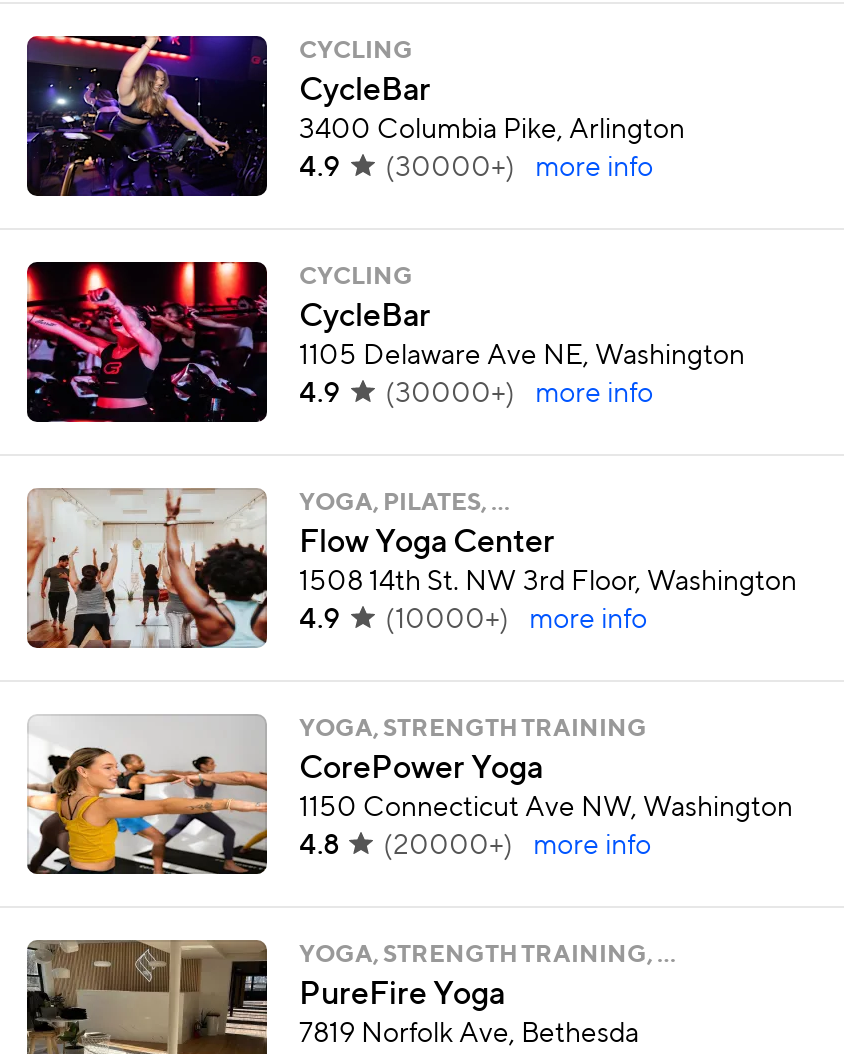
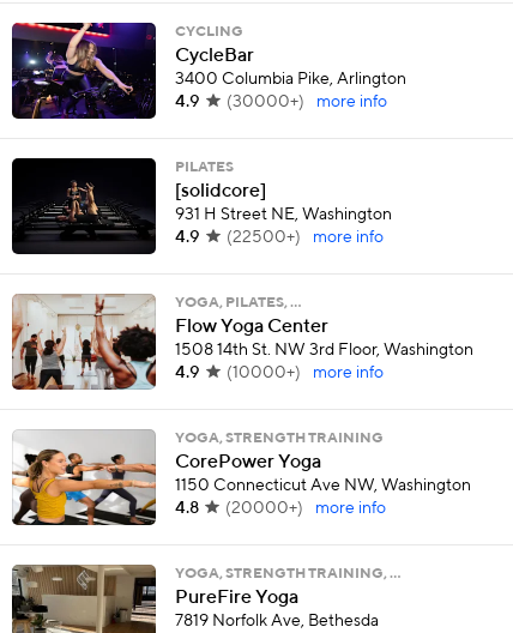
- [image]
- CYCLING
- CycleBar
- 1105 Delaware Ave NE, Washington
+ [image]
+ PILATES
+ [solidcore]
+ 931 H Street NE, Washington

- 4.9 (30000+) more info
+ 4.9 (22500+) more info
